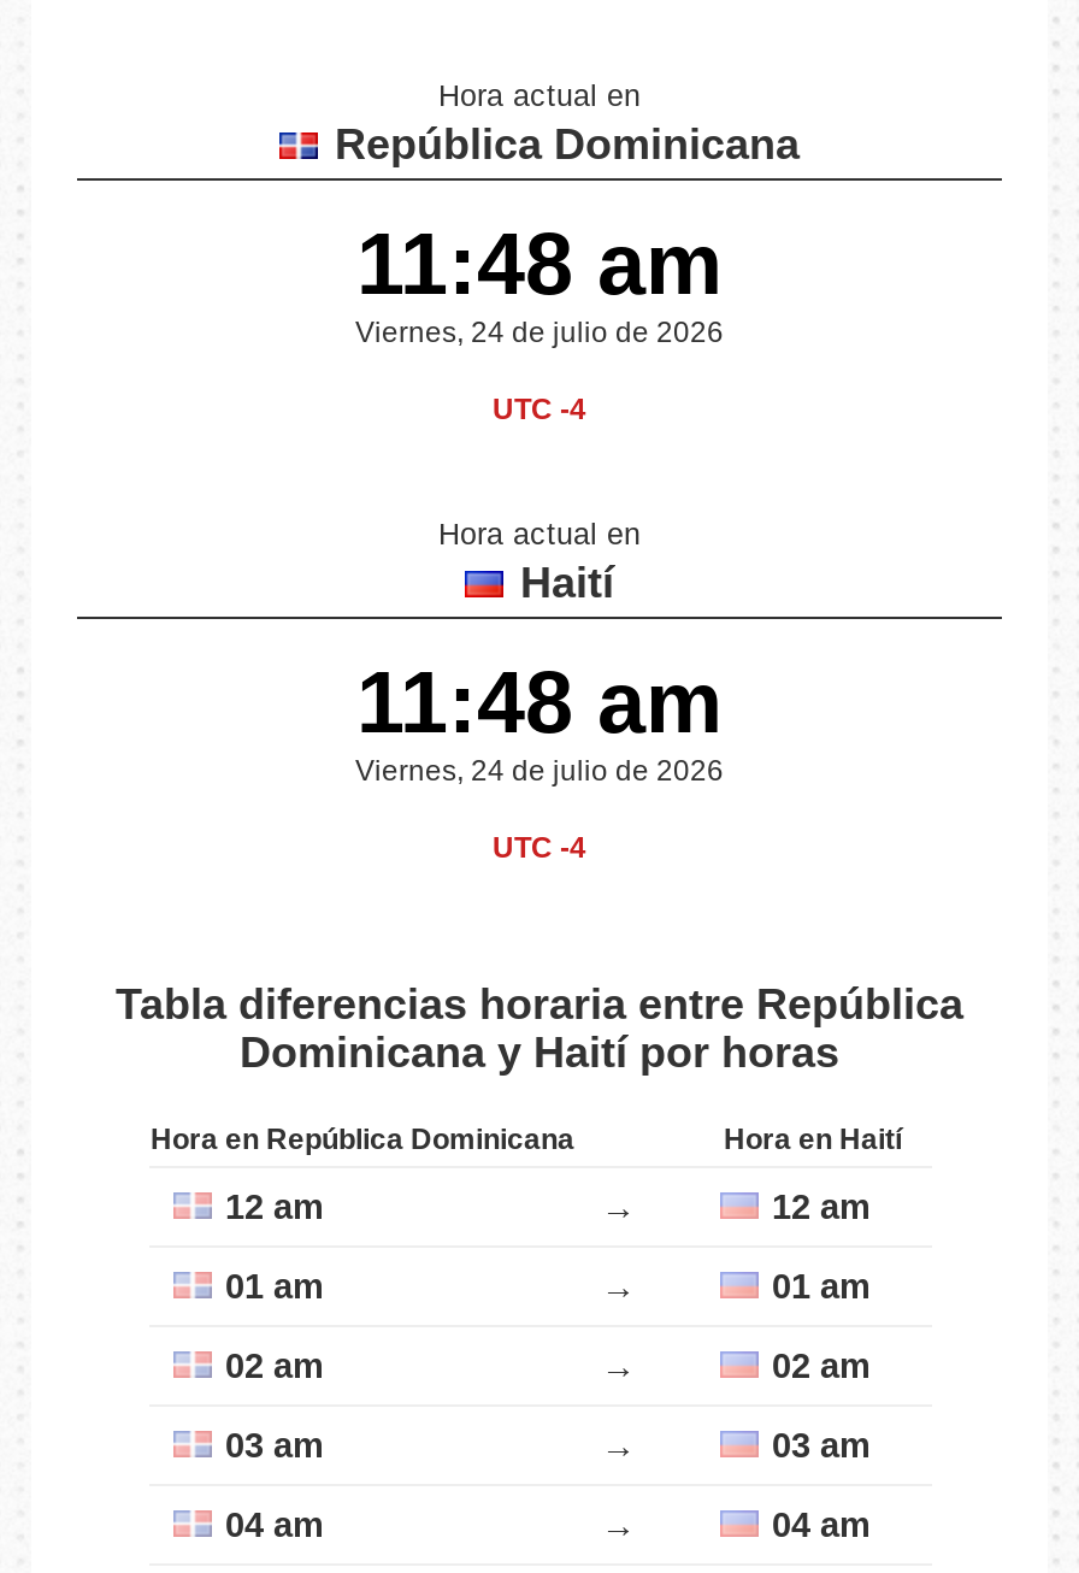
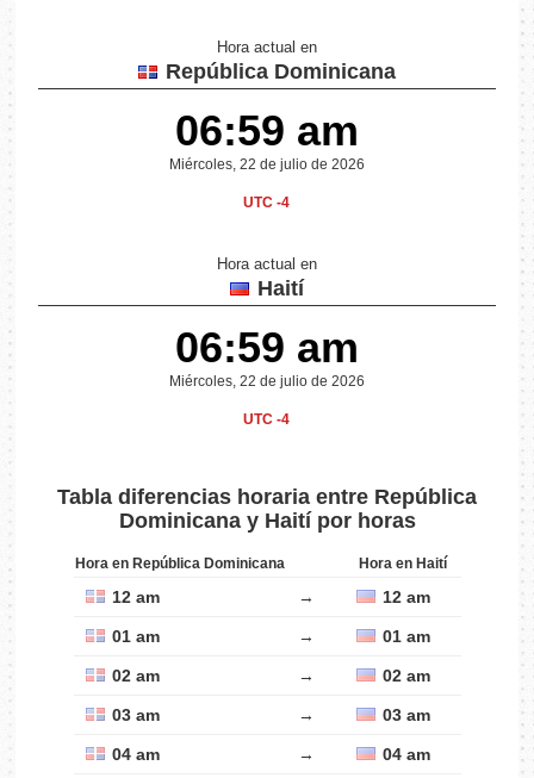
- 11:48 am
+ 06:59 am

- Viernes, 24 de julio de 2026
+ Miércoles, 22 de julio de 2026

- 11:48 am
+ 06:59 am

- Viernes, 24 de julio de 2026
+ Miércoles, 22 de julio de 2026
